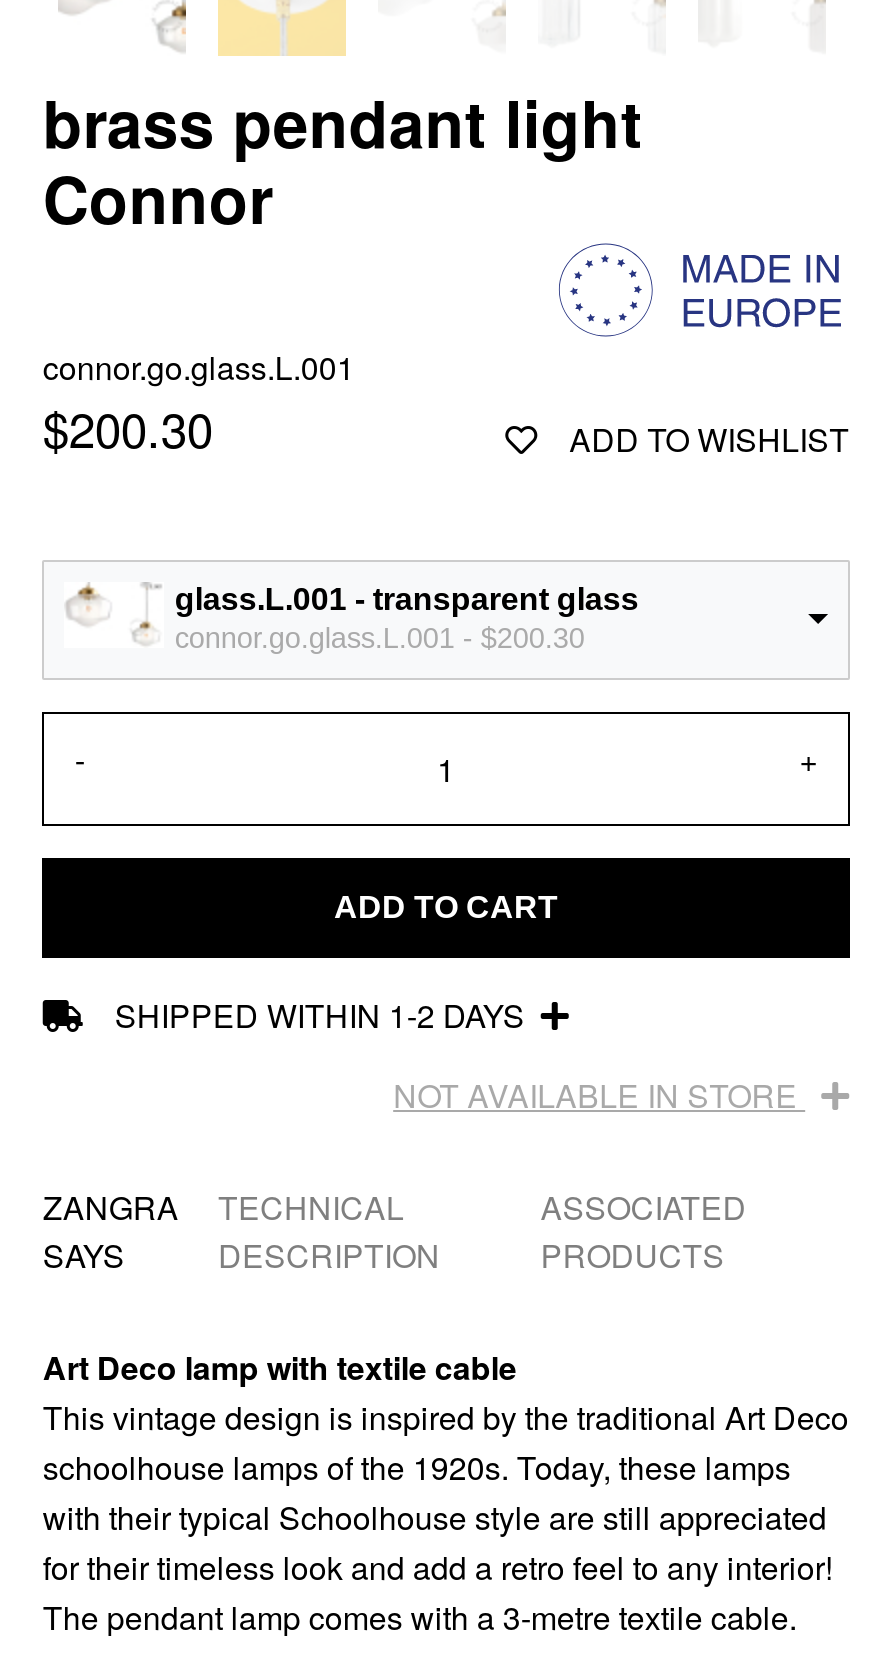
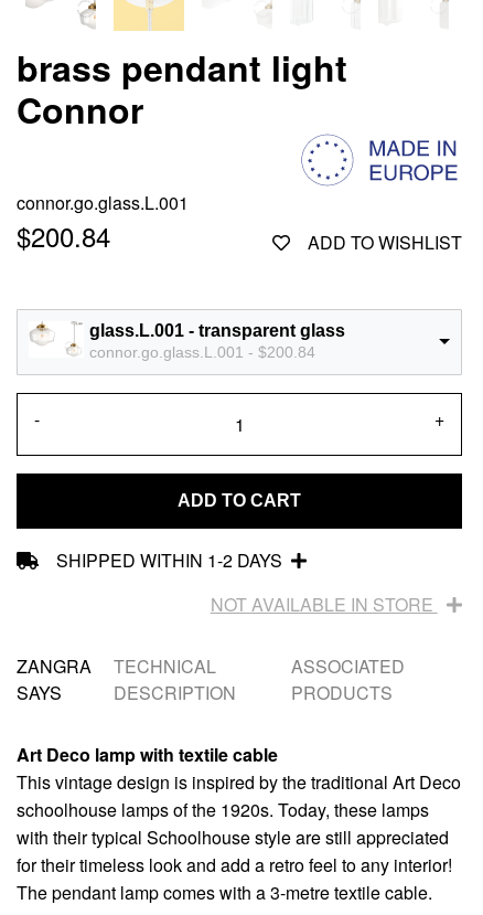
- $200.30
+ $200.84

- connor.go.glass.L.001 - $200.30
+ connor.go.glass.L.001 - $200.84
